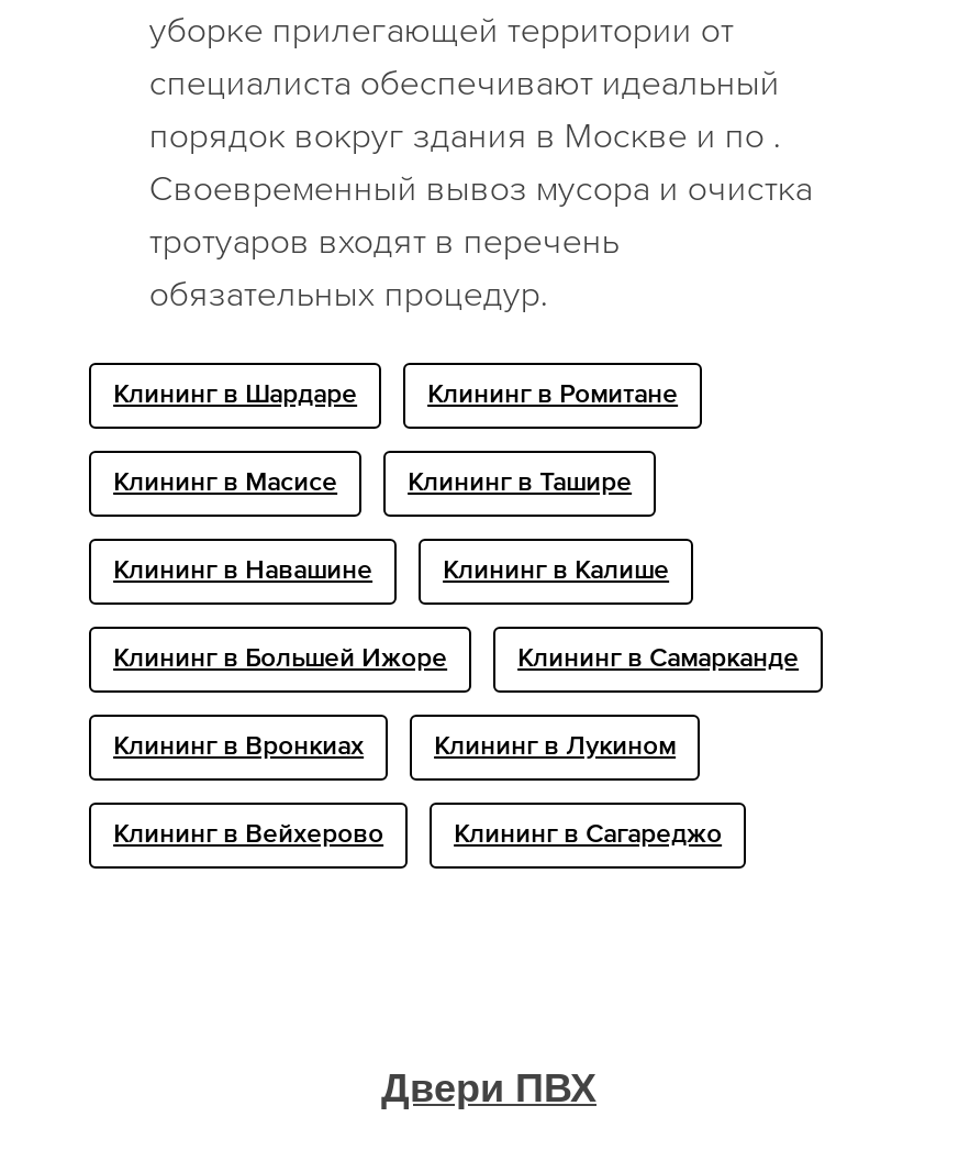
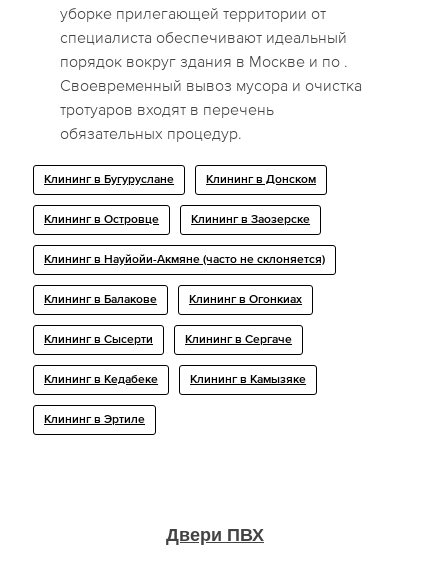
- Клининг в Шардаре
- Клининг в Ромитане
- Клининг в Масисе
- Клининг в Ташире
- Клининг в Навашине
- Клининг в Калише
- Клининг в Большей Ижоре
- Клининг в Самарканде
- Клининг в Вронкиах
- Клининг в Лукином
- Клининг в Вейхерово
- Клининг в Сагареджо
+ Клининг в Бугуруслане
+ Клининг в Донском
+ Клининг в Островце
+ Клининг в Заозерске
+ Клининг в Науйойи-Акмяне (часто не склоняется)
+ Клининг в Балакове
+ Клининг в Огoнкиах
+ Клининг в Сысерти
+ Клининг в Сергаче
+ Клининг в Кедабеке
+ Клининг в Камызяке
+ Клининг в Эртиле
